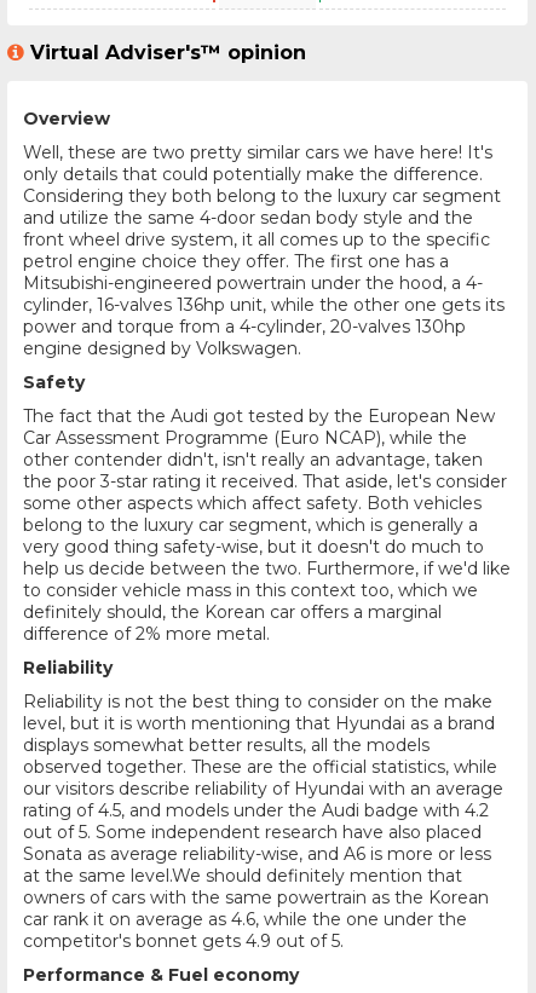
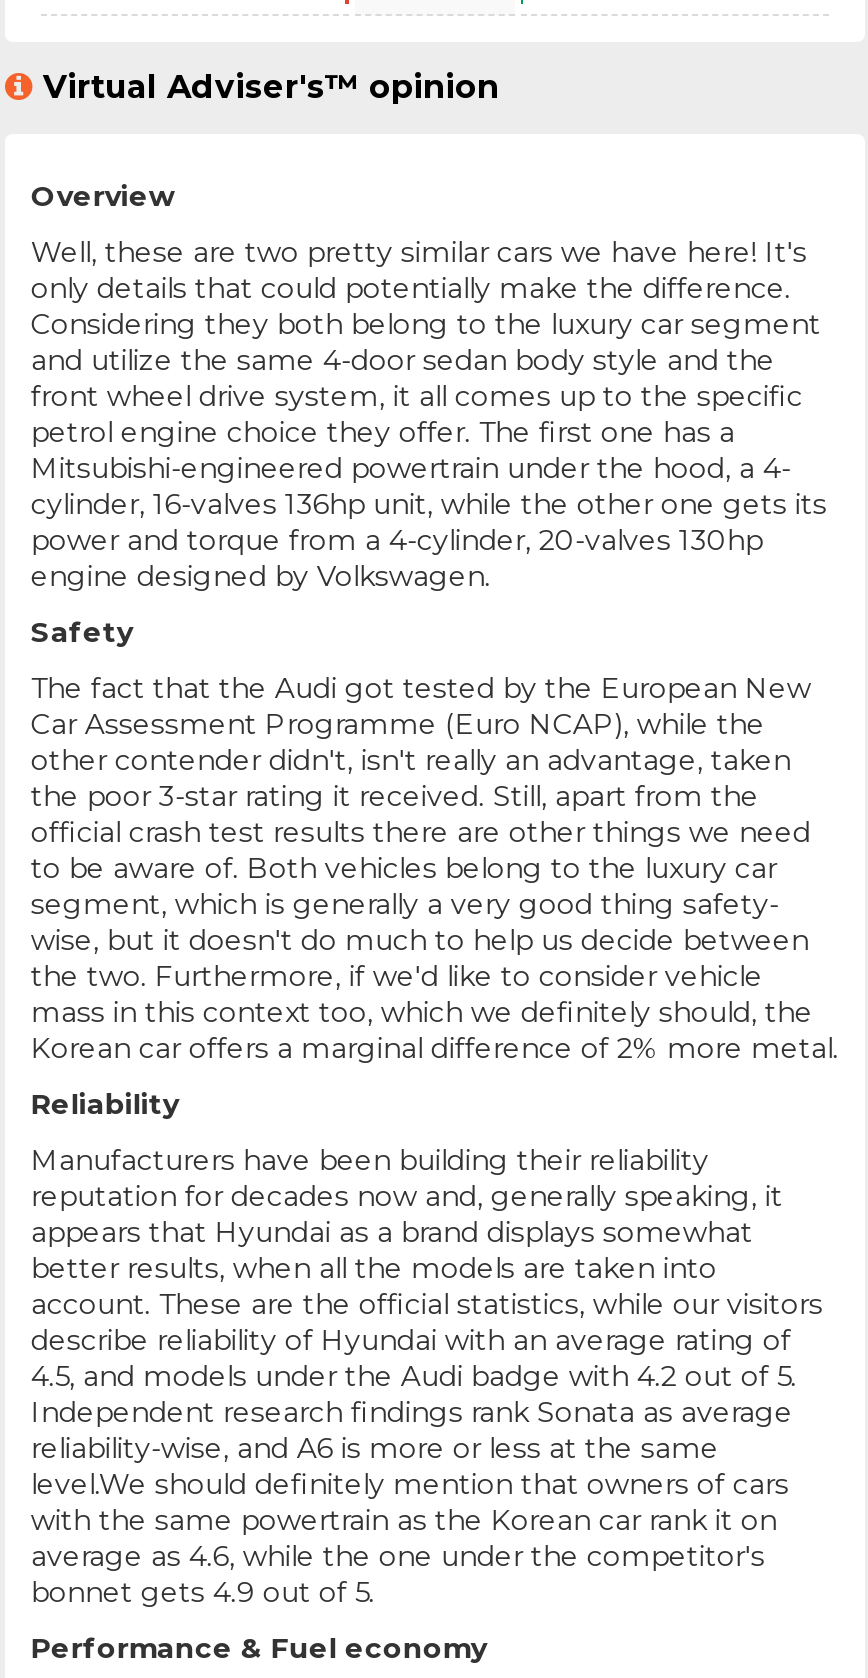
- the poor 3-star rating it received. That aside, let's consider
- some other aspects which affect safety. Both vehicles
- belong to the luxury car segment, which is generally a
- very good thing safety-wise, but it doesn't do much to
- help us decide between the two. Furthermore, if we'd like
- to consider vehicle mass in this context too, which we
- definitely should, the Korean car offers a marginal
- difference of 2% more metal.
+ the poor 3-star rating it received. Still, apart from the
+ official crash test results there are other things we need
+ to be aware of. Both vehicles belong to the luxury car
+ segment, which is generally a very good thing safety-
+ wise, but it doesn't do much to help us decide between
+ the two. Furthermore, if we'd like to consider vehicle
+ mass in this context too, which we definitely should, the
+ Korean car offers a marginal difference of 2% more metal.

- Reliability is not the best thing to consider on the make
- level, but it is worth mentioning that Hyundai as a brand
- displays somewhat better results, all the models
- observed together. These are the official statistics, while
- our visitors describe reliability of Hyundai with an average
- rating of 4.5, and models under the Audi badge with 4.2
- out of 5. Some independent research have also placed
- Sonata as average reliability-wise, and A6 is more or less
- at the same level.We should definitely mention that
- owners of cars with the same powertrain as the Korean
- car rank it on average as 4.6, while the one under the
- competitor's bonnet gets 4.9 out of 5.
+ Manufacturers have been building their reliability
+ reputation for decades now and, generally speaking, it
+ appears that Hyundai as a brand displays somewhat
+ better results, when all the models are taken into
+ account. These are the official statistics, while our visitors
+ describe reliability of Hyundai with an average rating of
+ 4.5, and models under the Audi badge with 4.2 out of 5.
+ Independent research findings rank Sonata as average
+ reliability-wise, and A6 is more or less at the same
+ level.We should definitely mention that owners of cars
+ with the same powertrain as the Korean car rank it on
+ average as 4.6, while the one under the competitor's
+ bonnet gets 4.9 out of 5.
